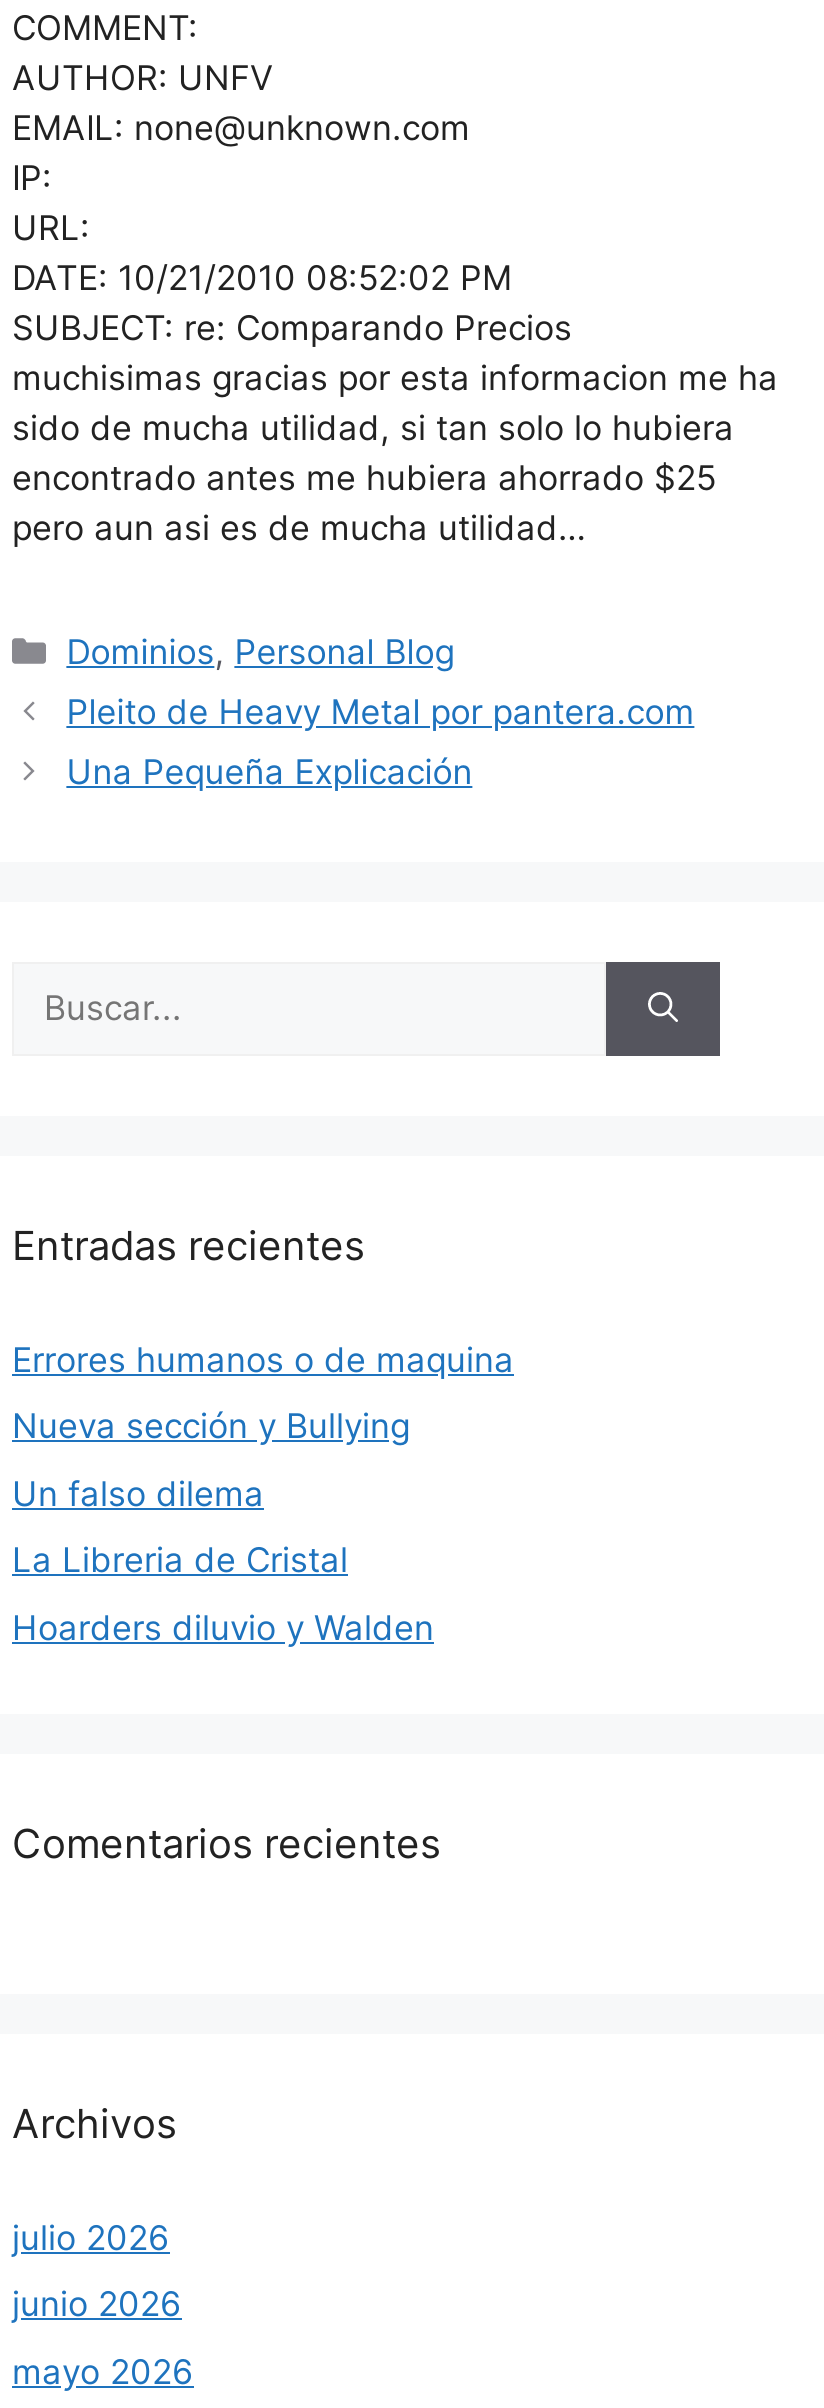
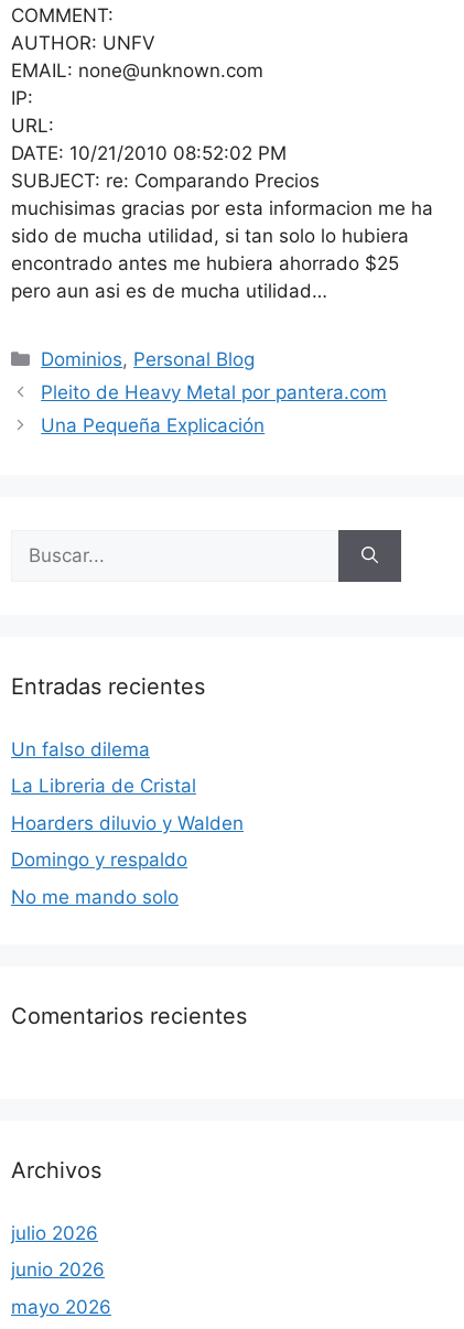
- Errores humanos o de maquina
- Nueva sección y Bullying

moved up: Un falso dilema | La Libreria de Cristal | Hoarders diluvio y Walden

+ Domingo y respaldo
+ No me mando solo
